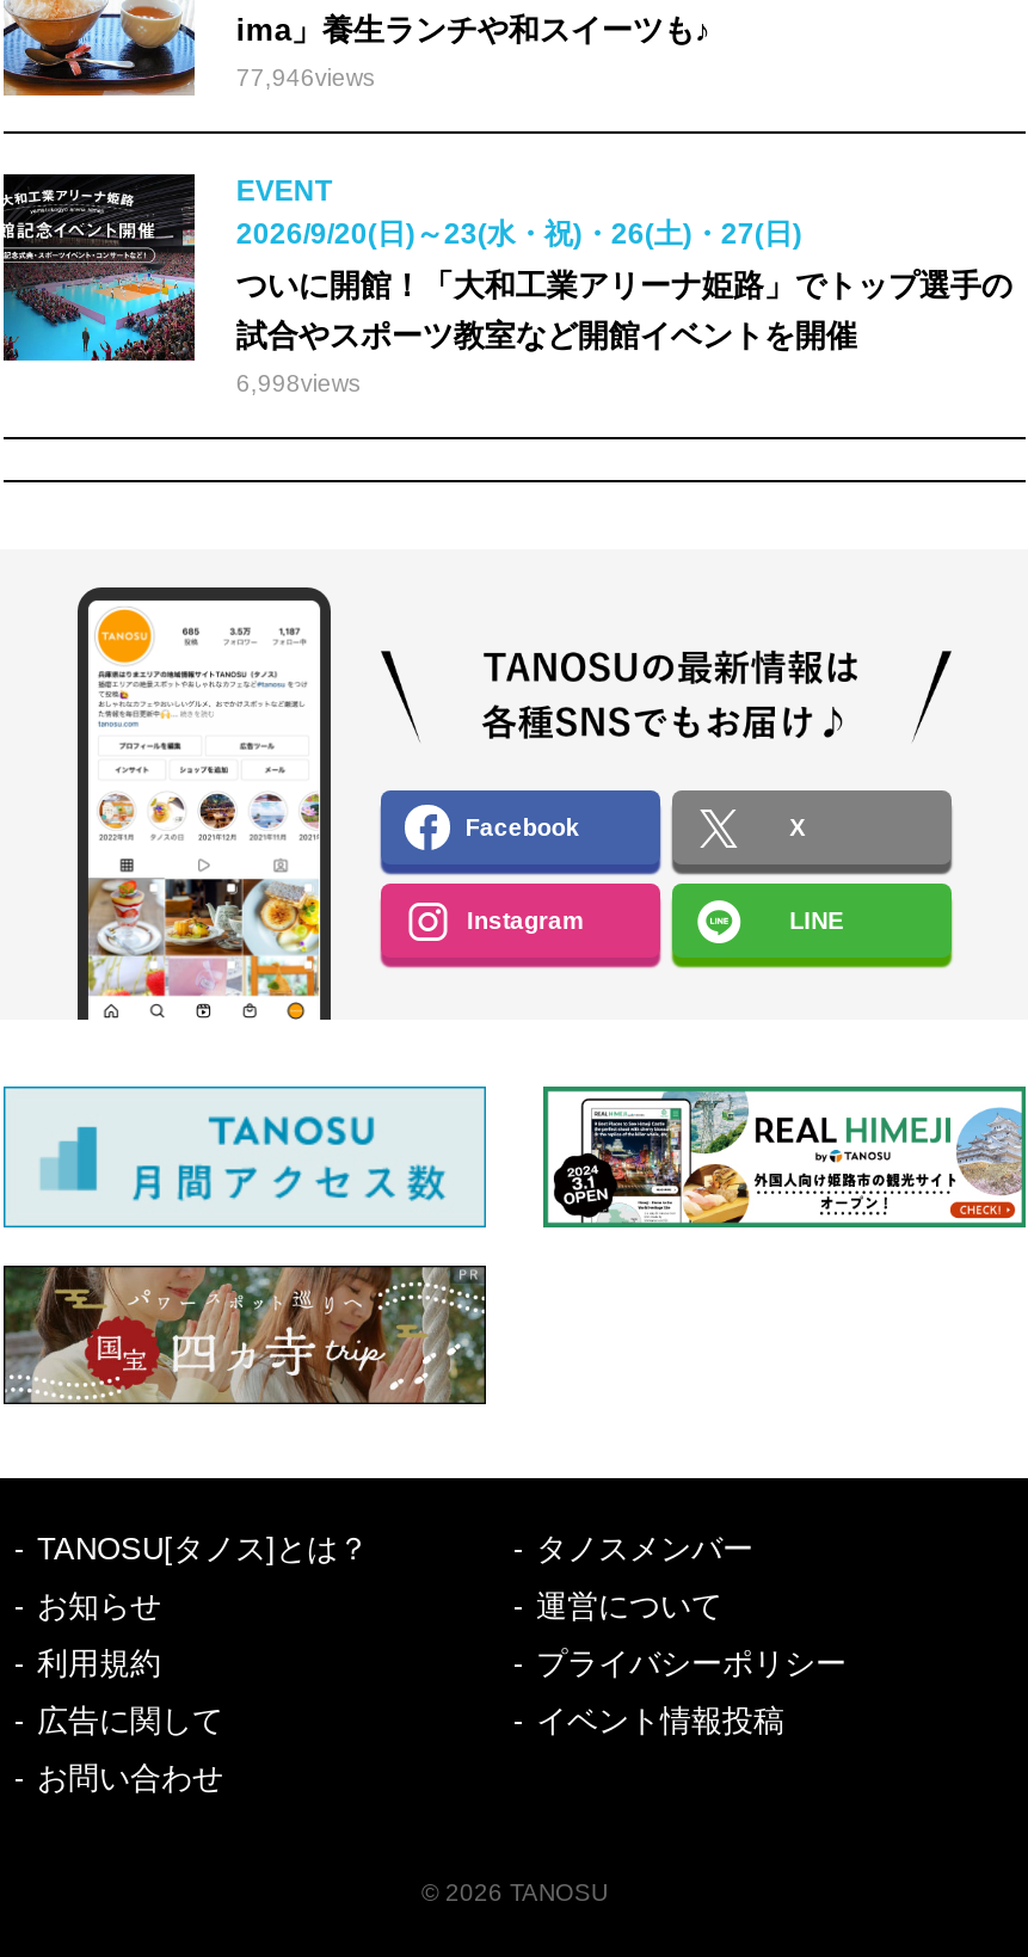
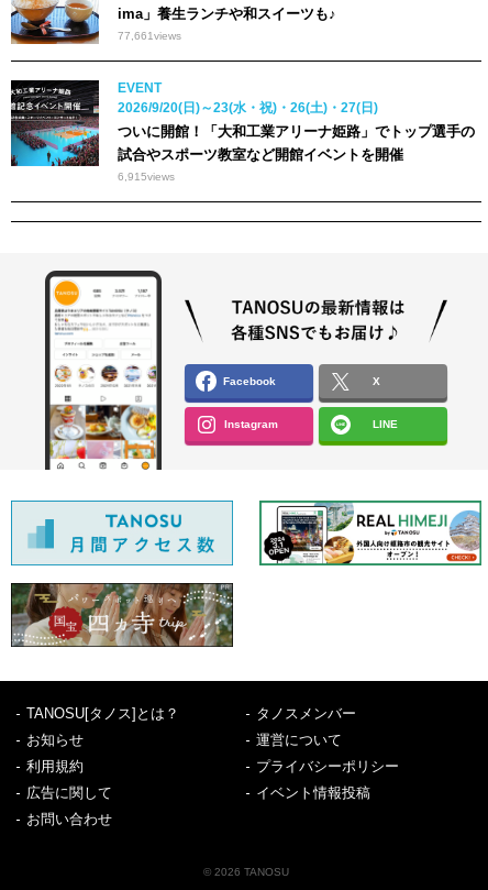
- 77,946views
+ 77,661views

- 6,998views
+ 6,915views
